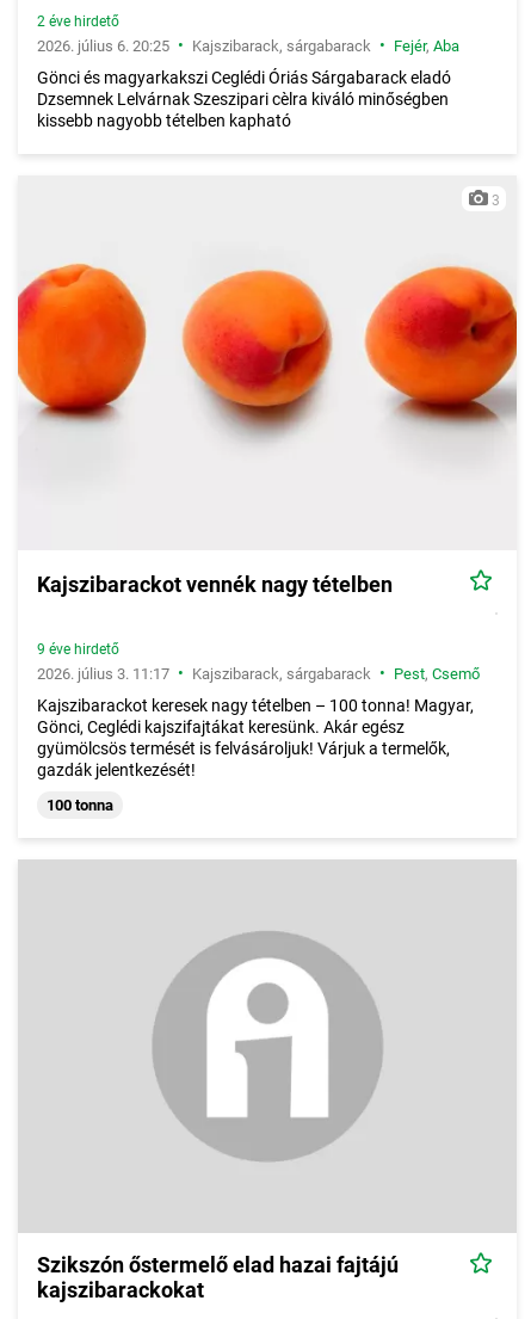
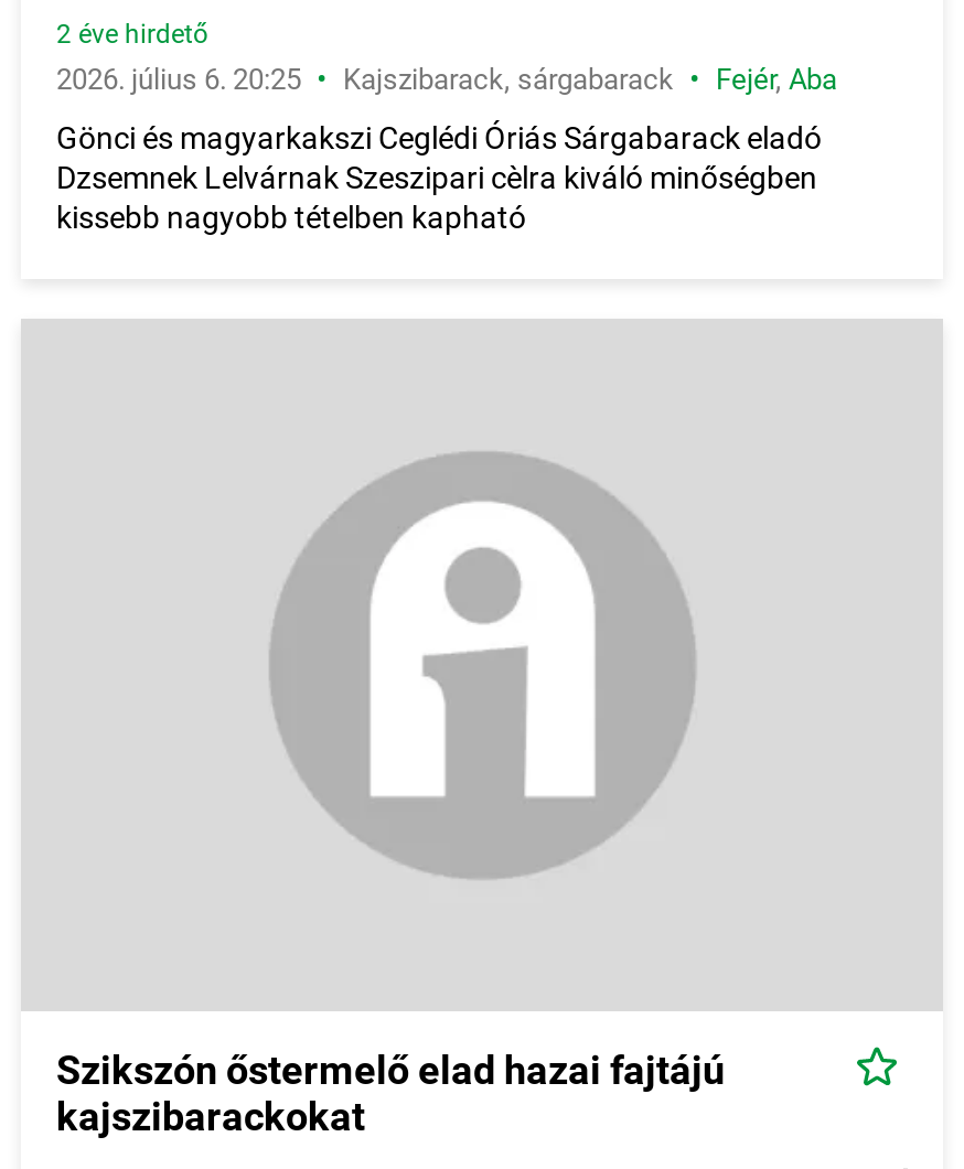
- 3

- [image]

- [image]

- [image]

- Kajszibarackot vennék nagy tételben
- 9 éve hirdető
- 2026. július 3. 11:17 • Kajszibarack, sárgabarack • Pest, Csemő
- Kajszibarackot keresek nagy tételben – 100 tonna! Magyar,
- Gönci, Ceglédi kajszifajtákat keresünk. Akár egész
- gyümölcsös termését is felvásároljuk! Várjuk a termelők,
- gazdák jelentkezését!
- 100 tonna
